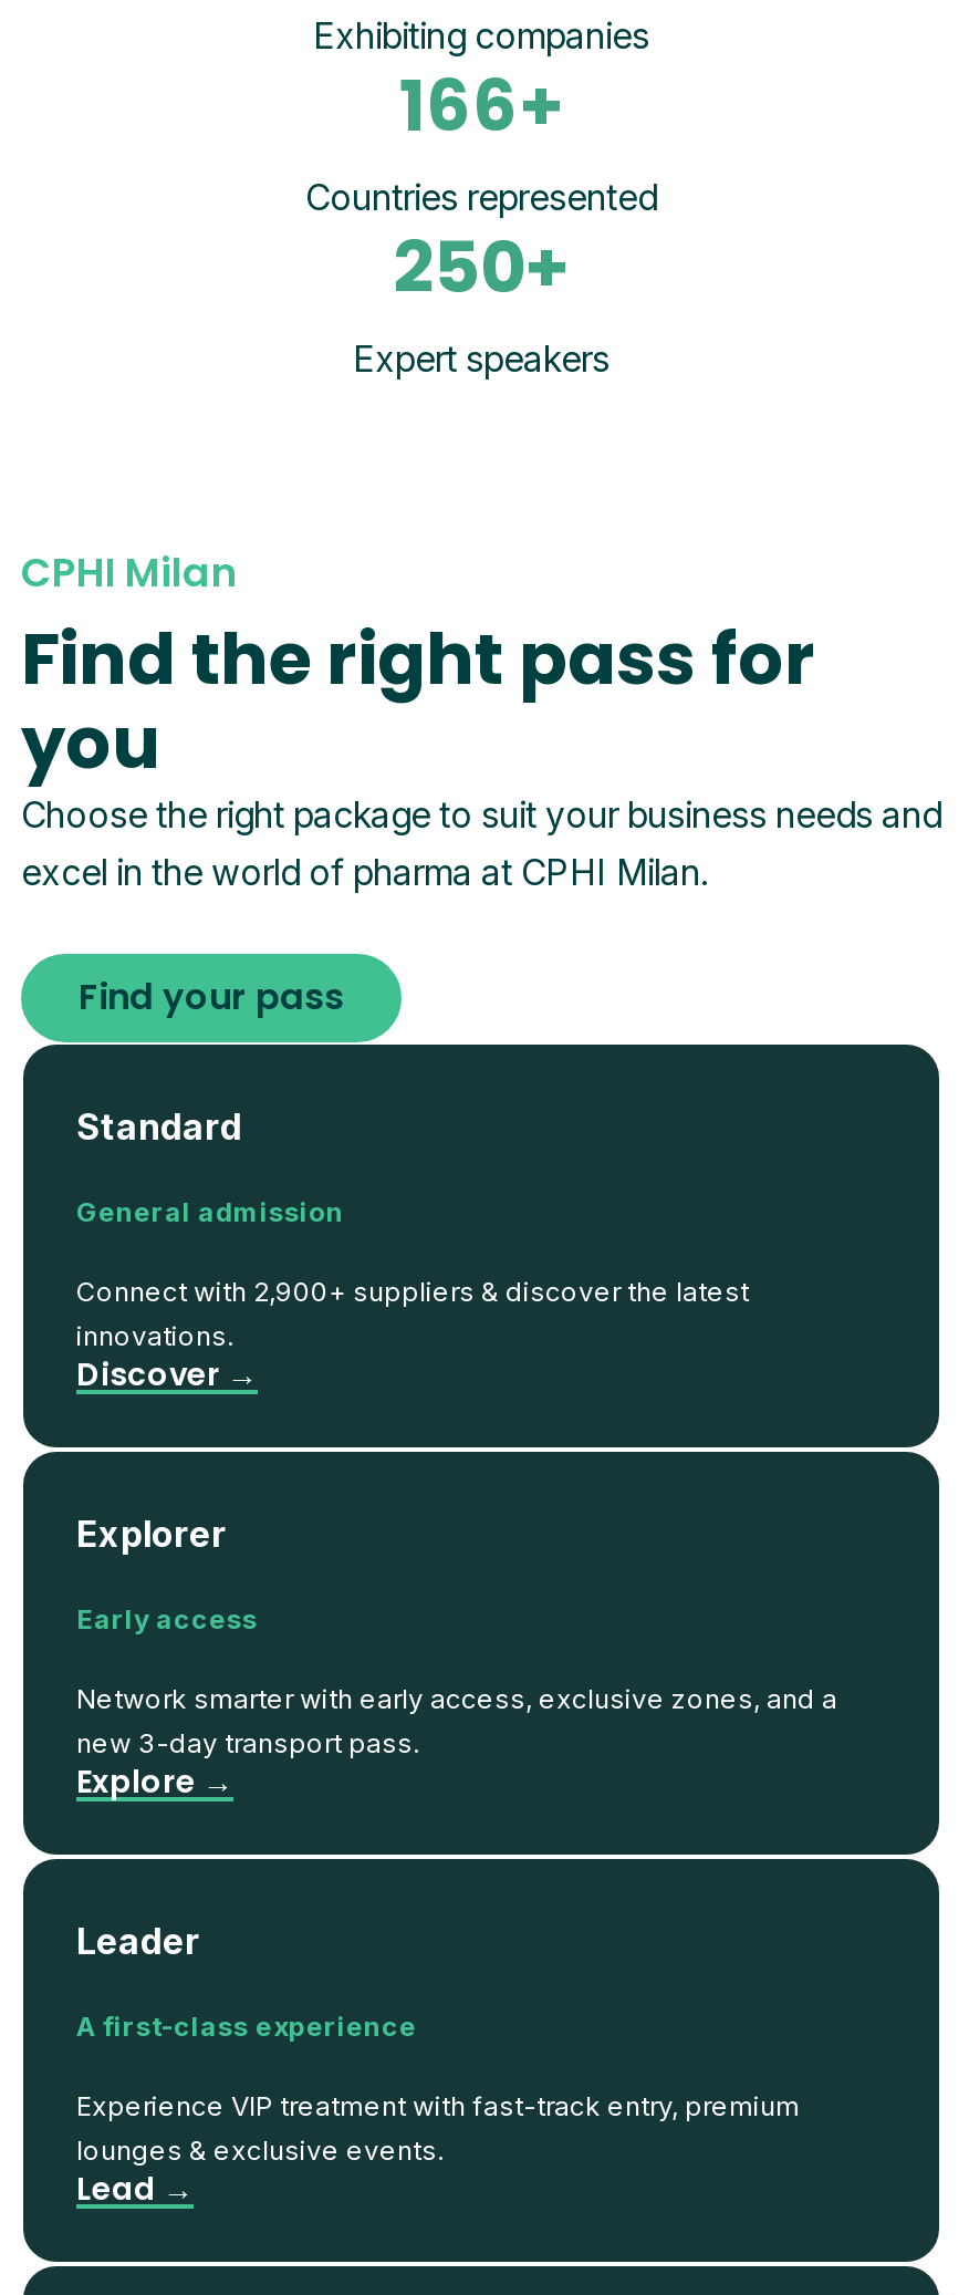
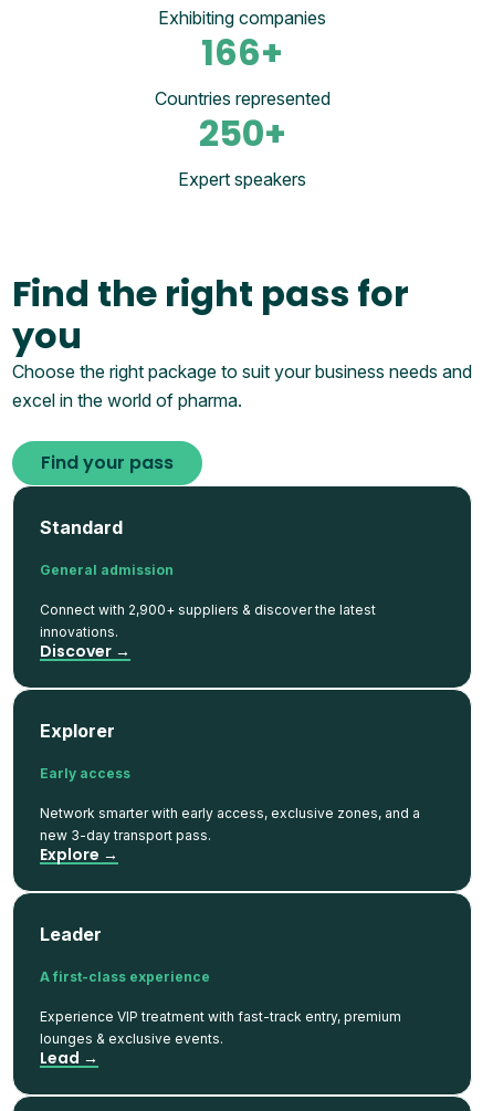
- CPHI Milan

- excel in the world of pharma at CPHI Milan.
+ excel in the world of pharma.
